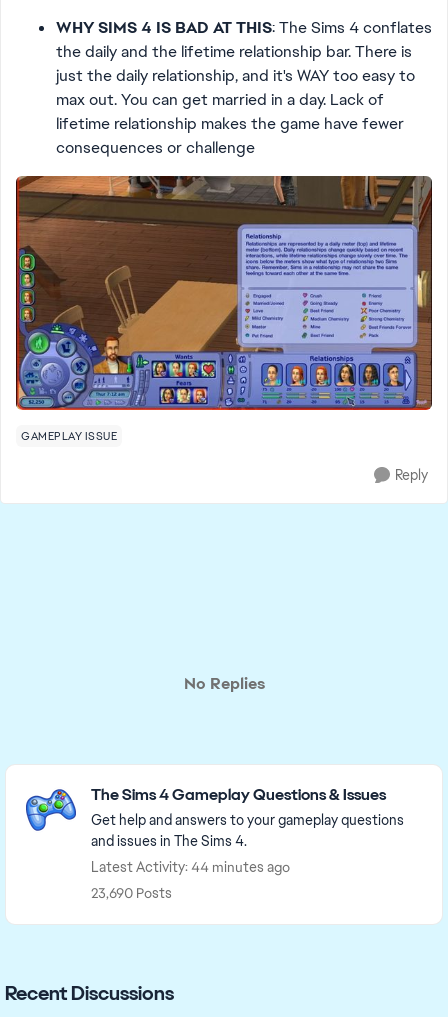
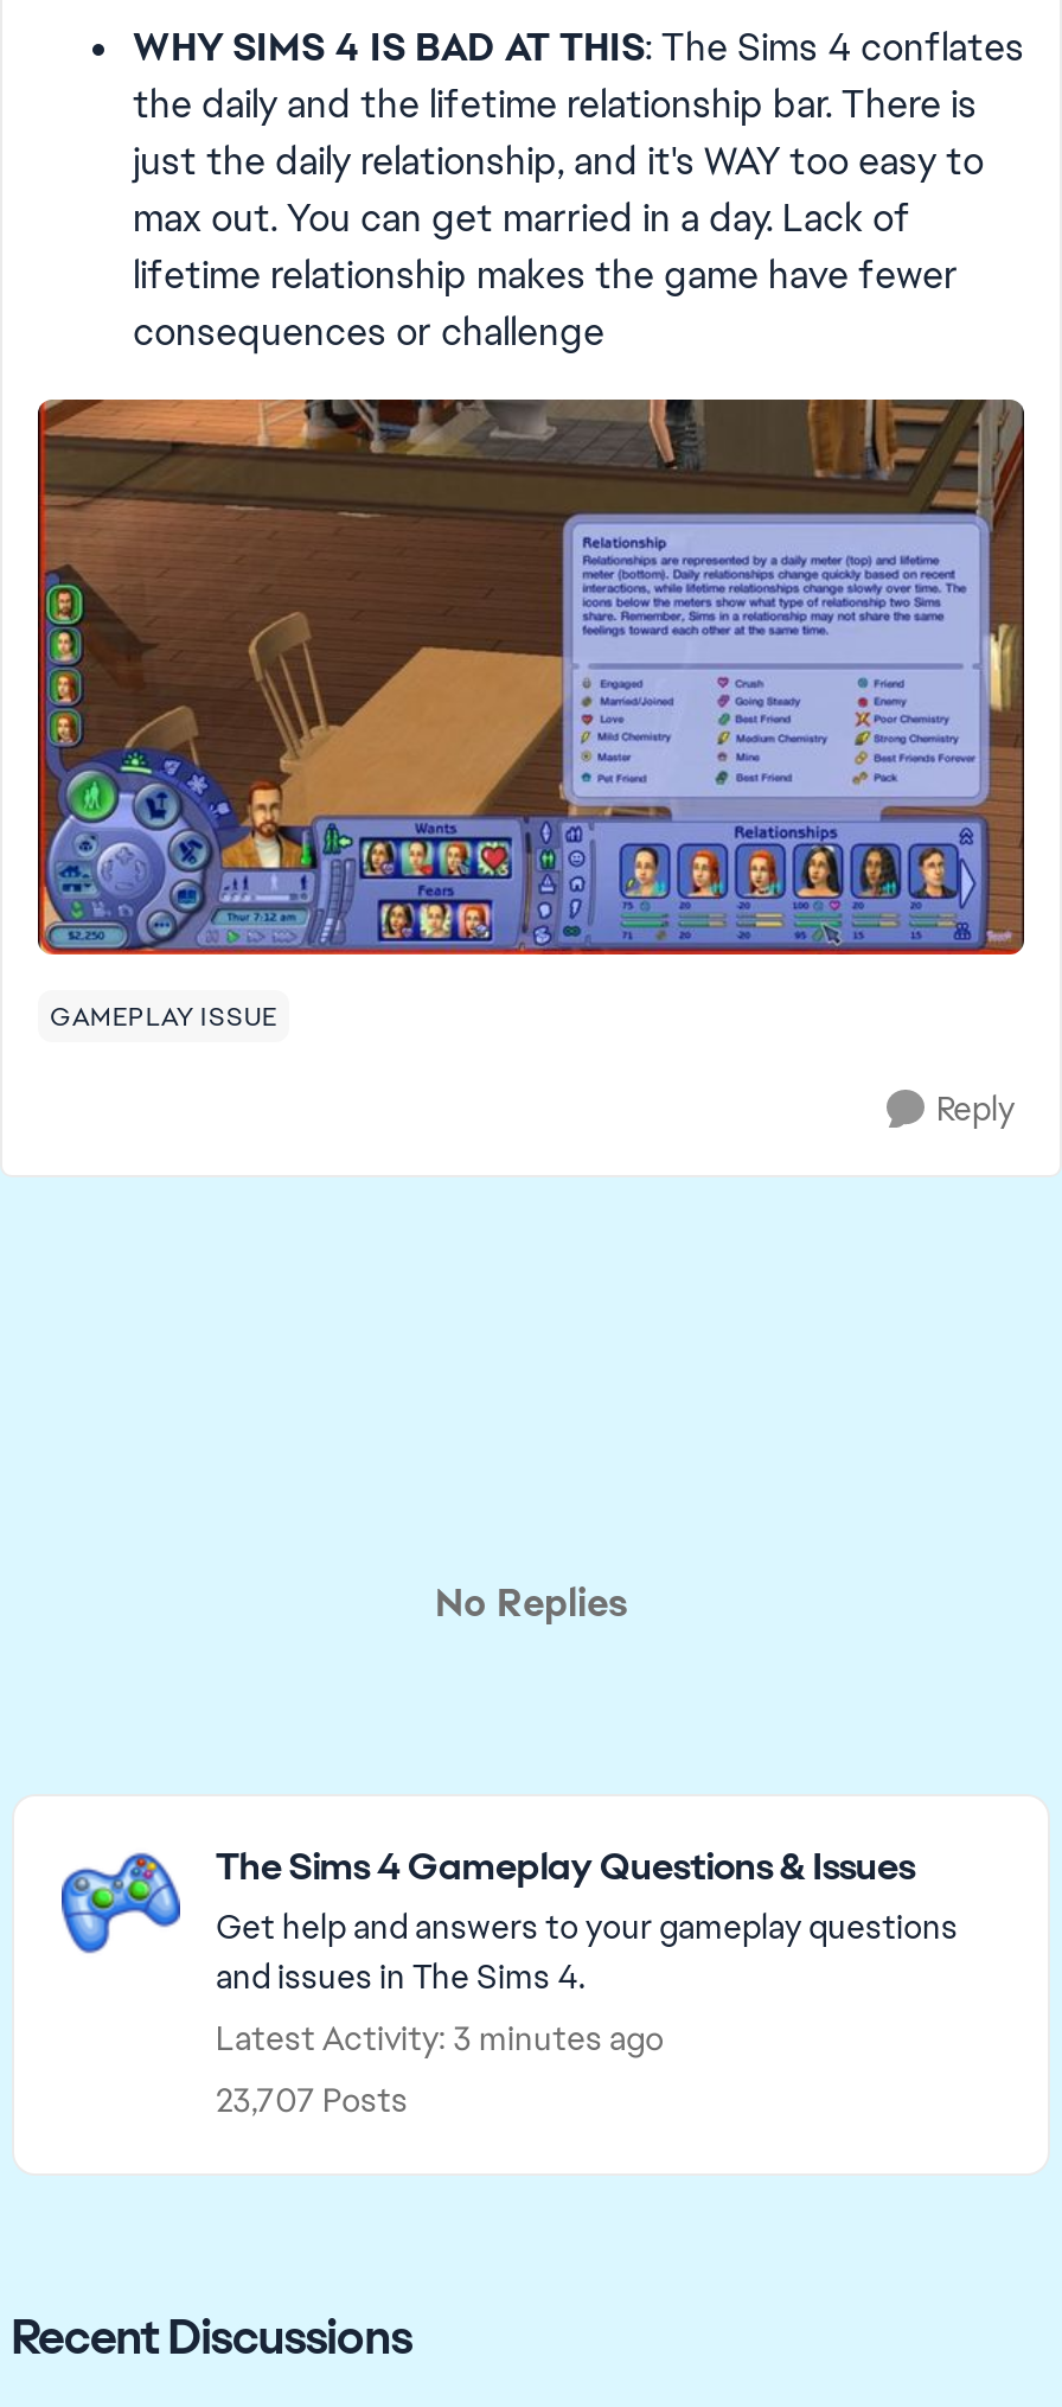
- Latest Activity: 44 minutes ago
+ Latest Activity: 3 minutes ago

- 23,690 Posts
+ 23,707 Posts
